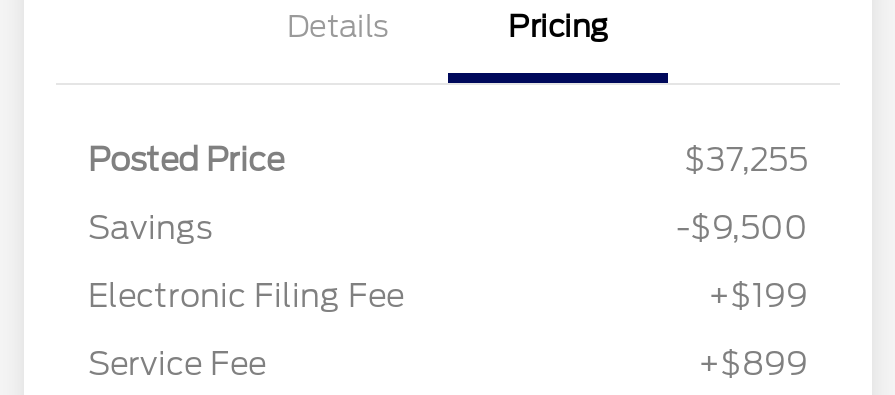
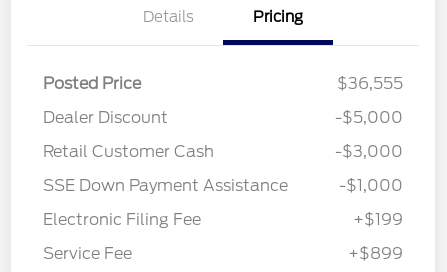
- $37,255
- Savings
- -$9,500
+ $36,555
+ Dealer Discount
+ -$5,000
+ Retail Customer Cash
+ -$3,000
+ SSE Down Payment Assistance
+ -$1,000
